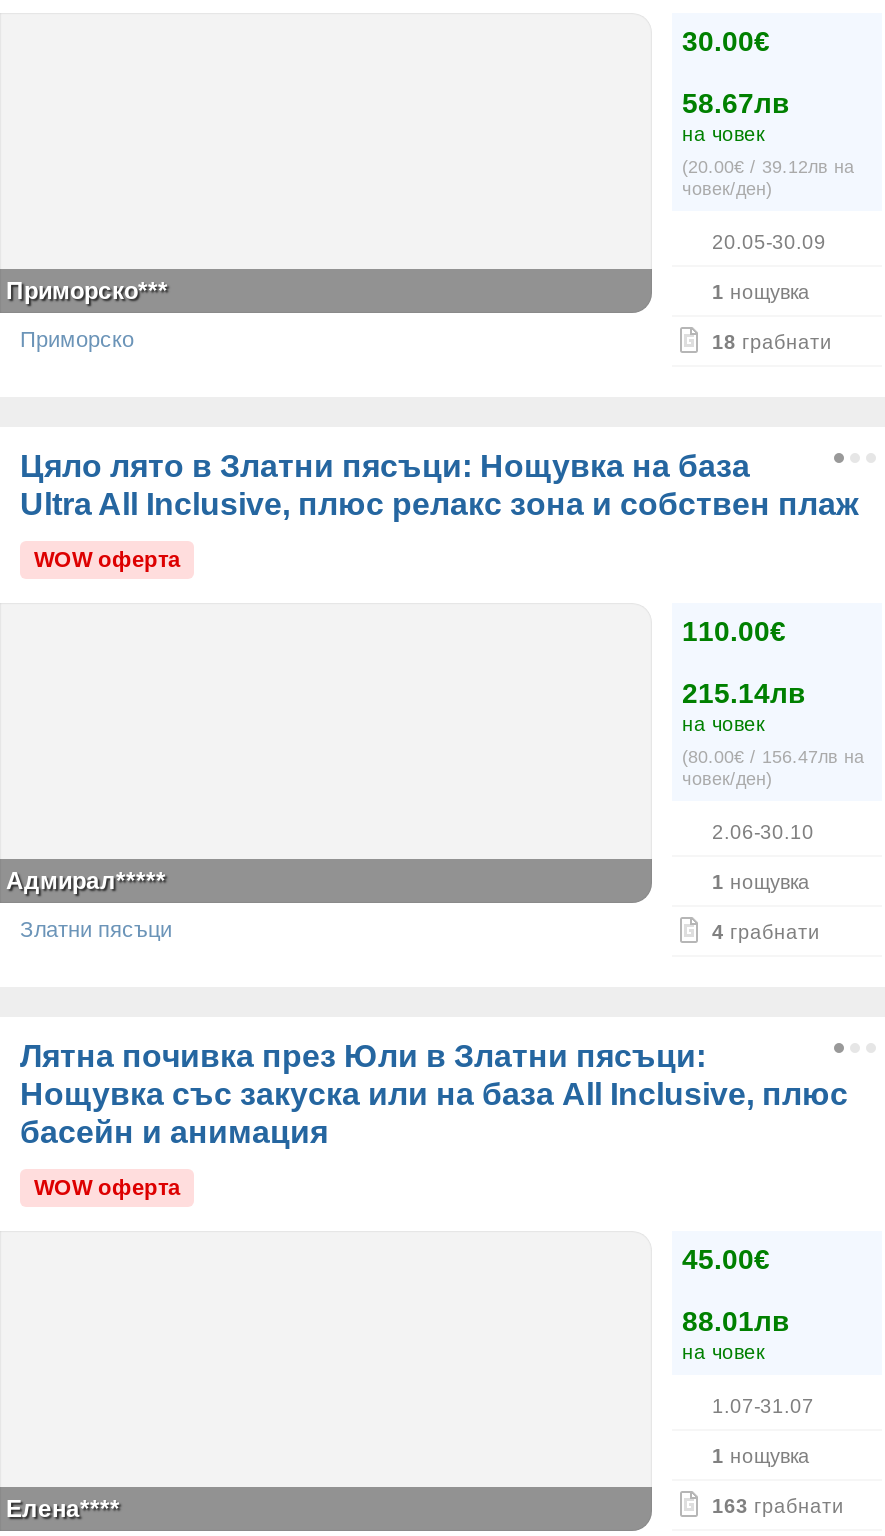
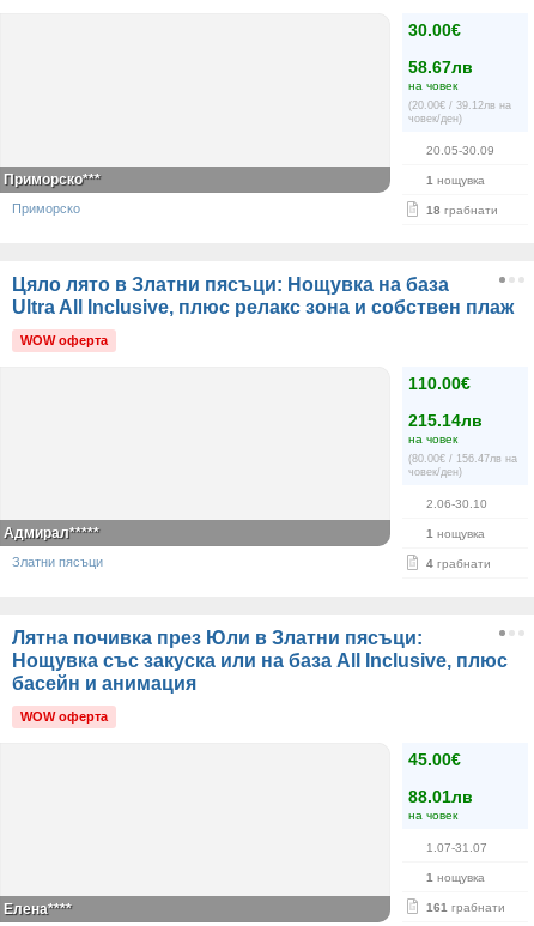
- 163 грабнати
+ 161 грабнати
